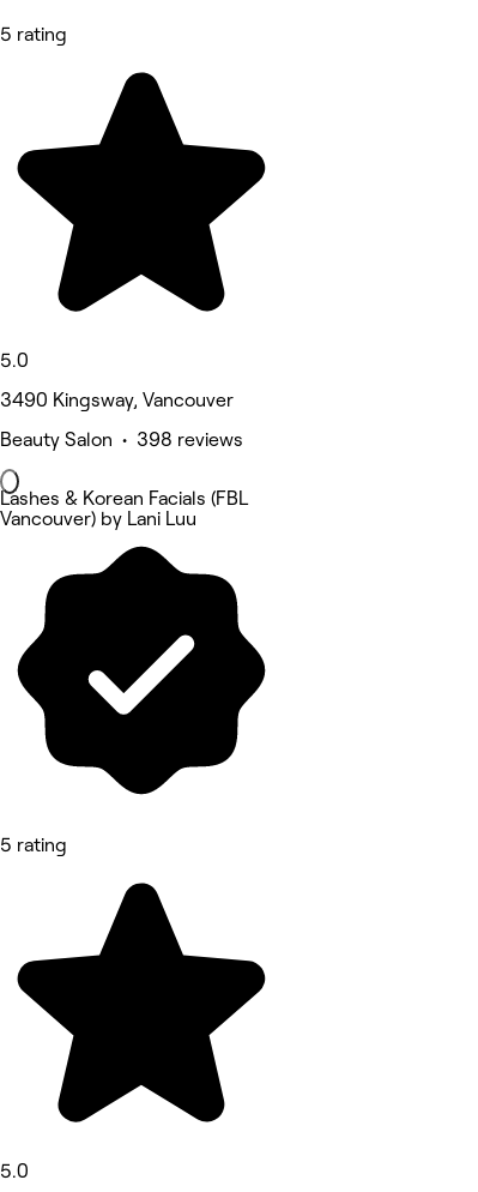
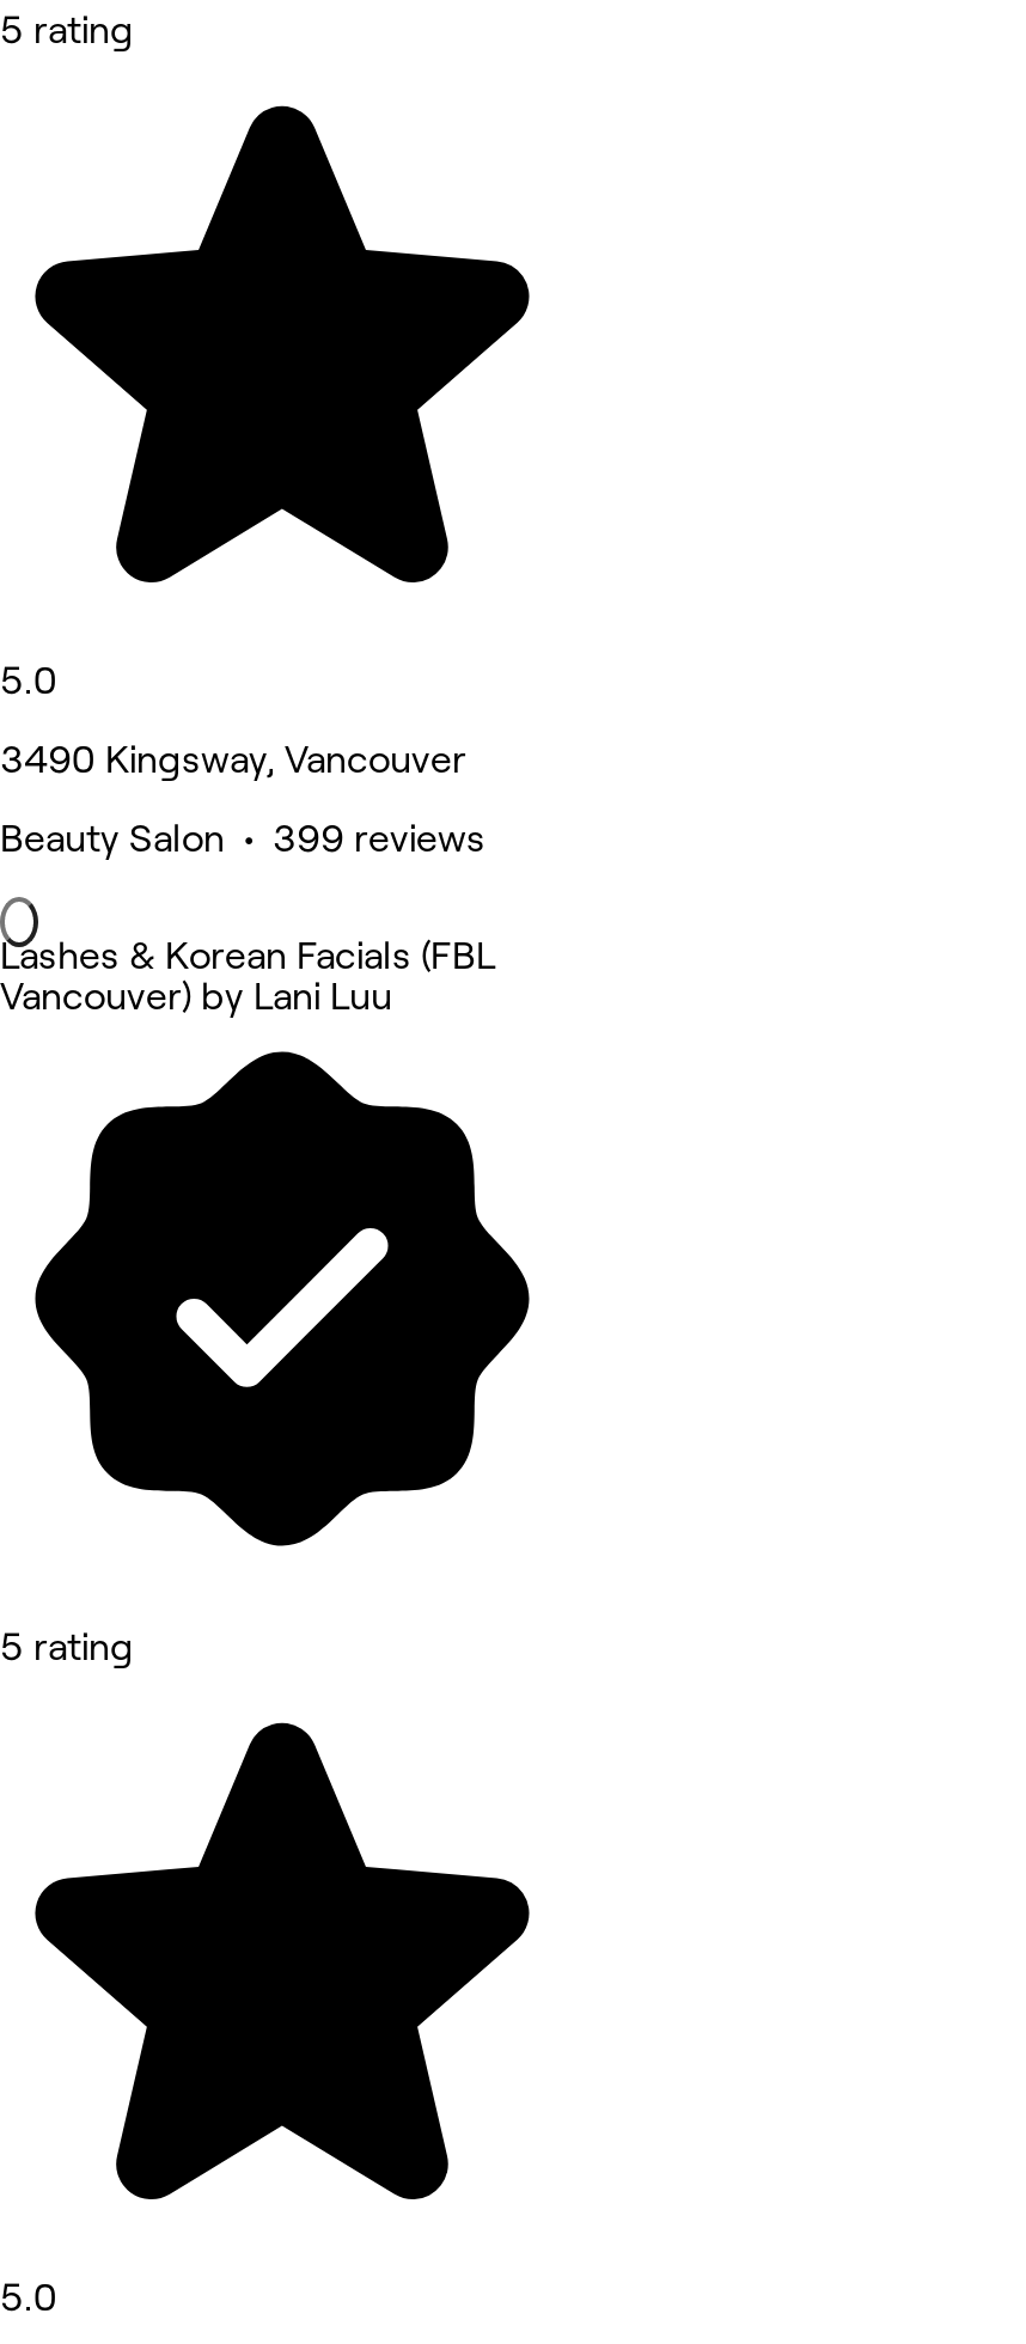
- Beauty Salon • 398 reviews
+ Beauty Salon • 399 reviews
